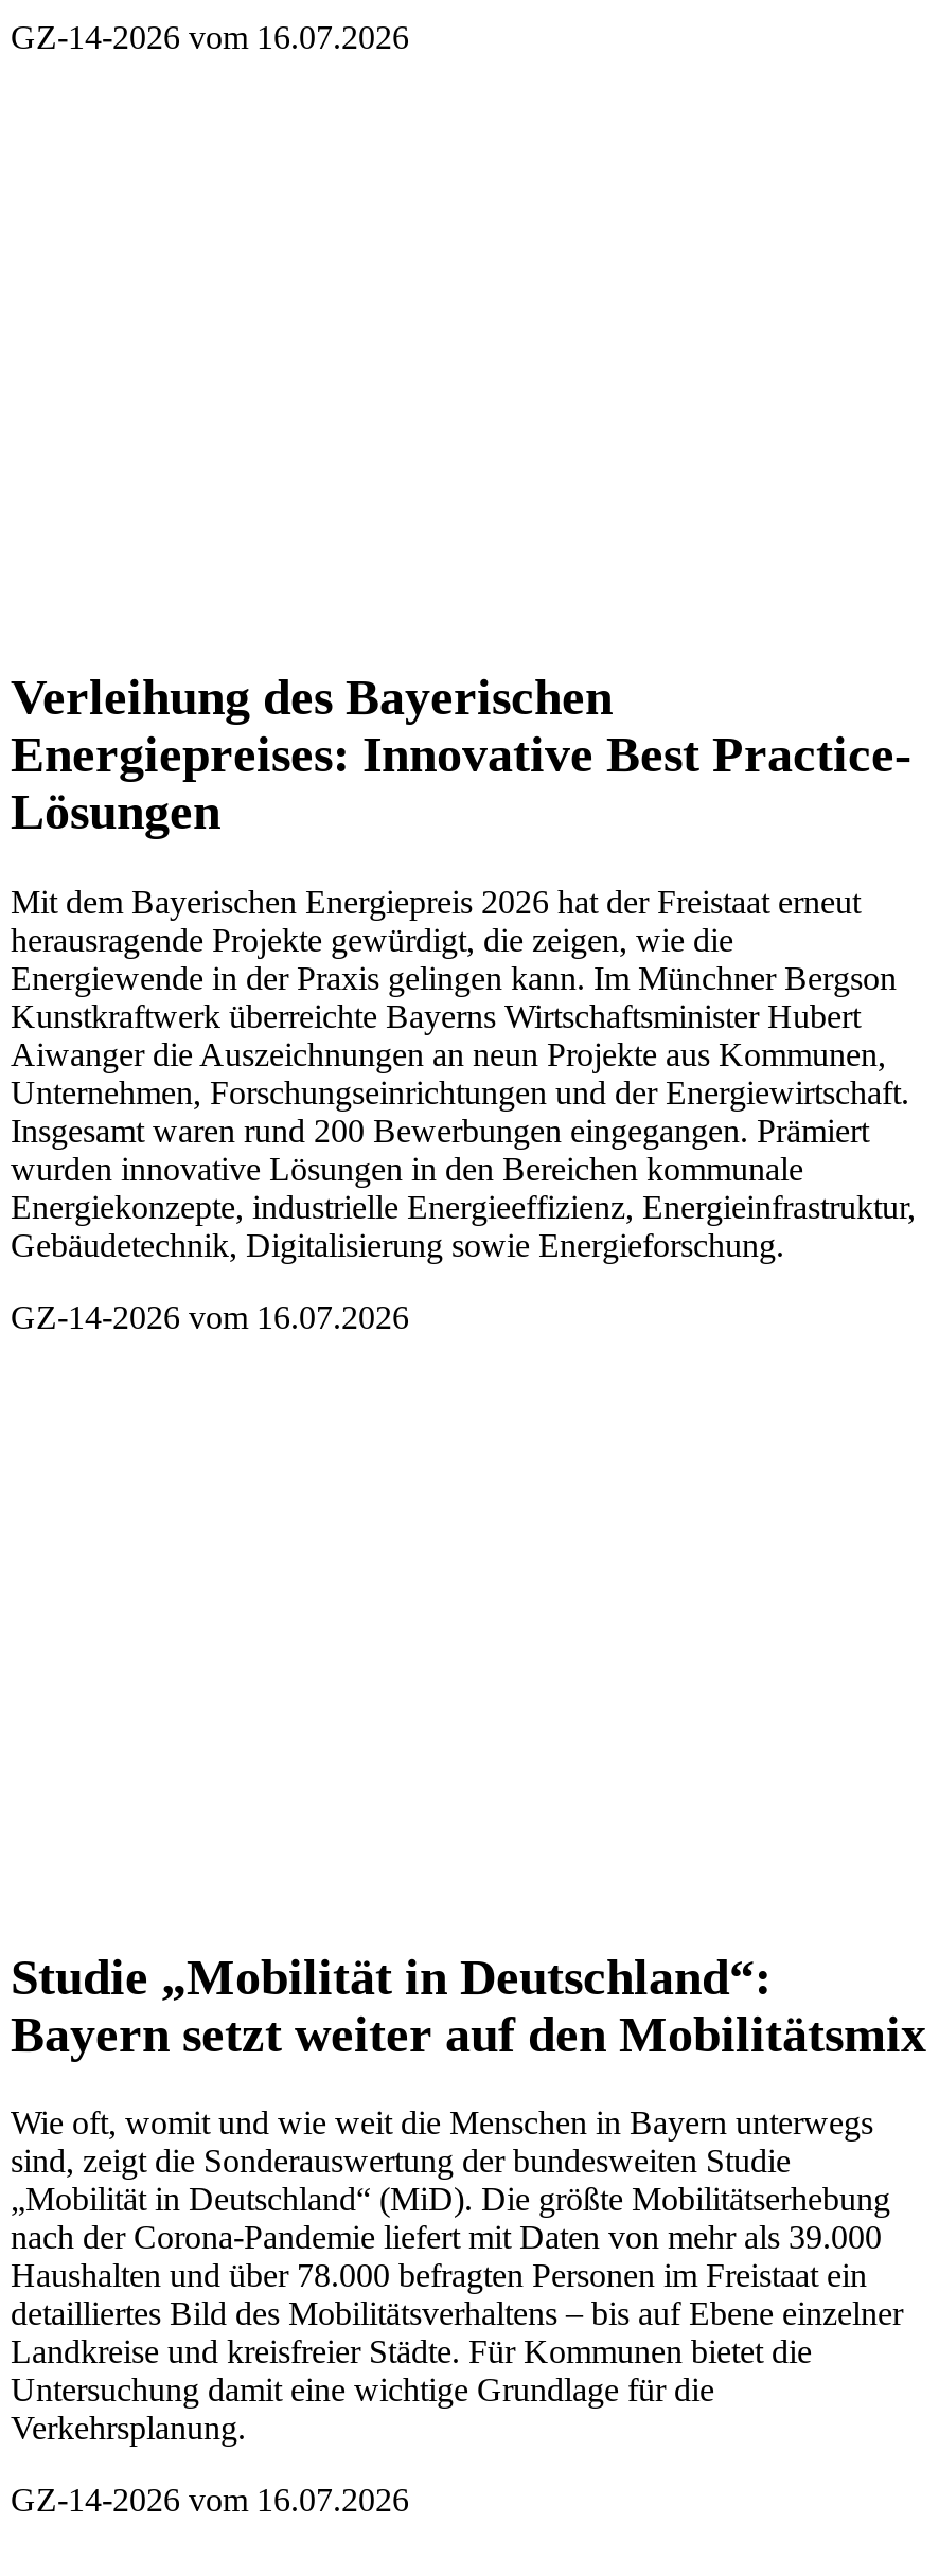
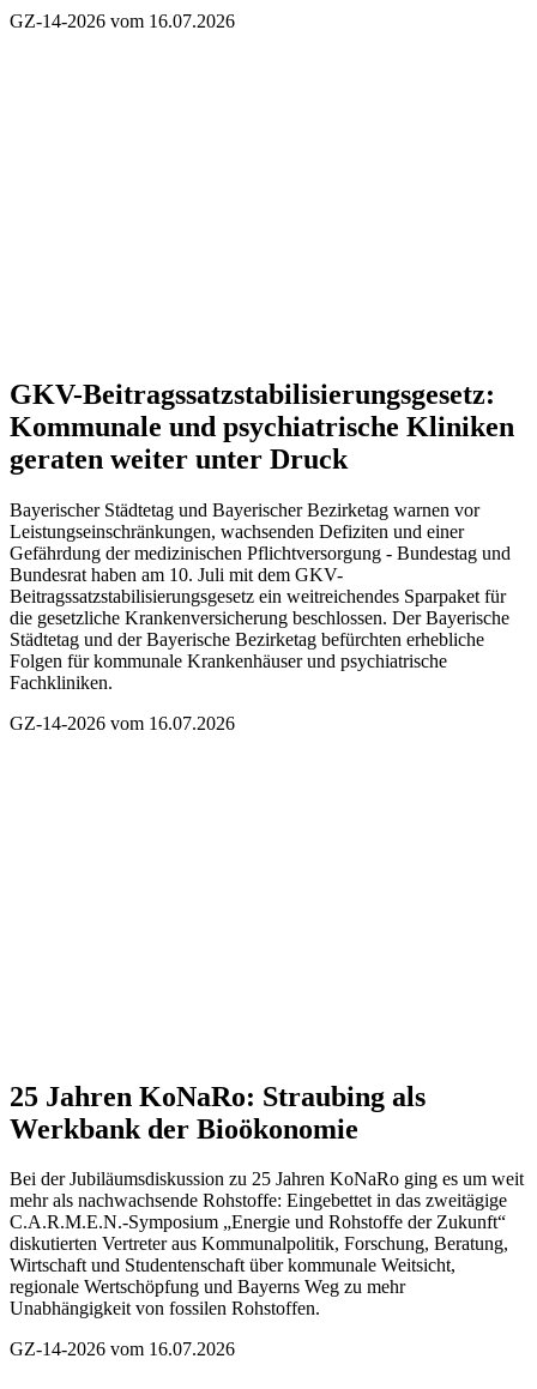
- Verleihung des Bayerischen
- Energiepreises: Innovative Best Practice-
- Lösungen
+ GKV-Beitragssatzstabilisierungsgesetz:
+ Kommunale und psychiatrische Kliniken
+ geraten weiter unter Druck

- Mit dem Bayerischen Energiepreis 2026 hat der Freistaat erneut
- herausragende Projekte gewürdigt, die zeigen, wie die
- Energiewende in der Praxis gelingen kann. Im Münchner Bergson
- Kunstkraftwerk überreichte Bayerns Wirtschaftsminister Hubert
- Aiwanger die Auszeichnungen an neun Projekte aus Kommunen,
- Unternehmen, Forschungseinrichtungen und der Energiewirtschaft.
- Insgesamt waren rund 200 Bewerbungen eingegangen. Prämiert
- wurden innovative Lösungen in den Bereichen kommunale
- Energiekonzepte, industrielle Energieeffizienz, Energieinfrastruktur,
- Gebäudetechnik, Digitalisierung sowie Energieforschung.
+ Bayerischer Städtetag und Bayerischer Bezirketag warnen vor
+ Leistungseinschränkungen, wachsenden Defiziten und einer
+ Gefährdung der medizinischen Pflichtversorgung - Bundestag und
+ Bundesrat haben am 10. Juli mit dem GKV-
+ Beitragssatzstabilisierungsgesetz ein weitreichendes Sparpaket für
+ die gesetzliche Krankenversicherung beschlossen. Der Bayerische
+ Städtetag und der Bayerische Bezirketag befürchten erhebliche
+ Folgen für kommunale Krankenhäuser und psychiatrische
+ Fachkliniken.

- Studie „Mobilität in Deutschland“:
- Bayern setzt weiter auf den Mobilitätsmix
+ 25 Jahren KoNaRo: Straubing als
+ Werkbank der Bioökonomie

- Wie oft, womit und wie weit die Menschen in Bayern unterwegs
- sind, zeigt die Sonderauswertung der bundesweiten Studie
- „Mobilität in Deutschland“ (MiD). Die größte Mobilitätserhebung
- nach der Corona-Pandemie liefert mit Daten von mehr als 39.000
- Haushalten und über 78.000 befragten Personen im Freistaat ein
- detailliertes Bild des Mobilitätsverhaltens – bis auf Ebene einzelner
- Landkreise und kreisfreier Städte. Für Kommunen bietet die
- Untersuchung damit eine wichtige Grundlage für die
- Verkehrsplanung.
+ Bei der Jubiläumsdiskussion zu 25 Jahren KoNaRo ging es um weit
+ mehr als nachwachsende Rohstoffe: Eingebettet in das zweitägige
+ C.A.R.M.E.N.-Symposium „Energie und Rohstoffe der Zukunft“
+ diskutierten Vertreter aus Kommunalpolitik, Forschung, Beratung,
+ Wirtschaft und Studentenschaft über kommunale Weitsicht,
+ regionale Wertschöpfung und Bayerns Weg zu mehr
+ Unabhängigkeit von fossilen Rohstoffen.
